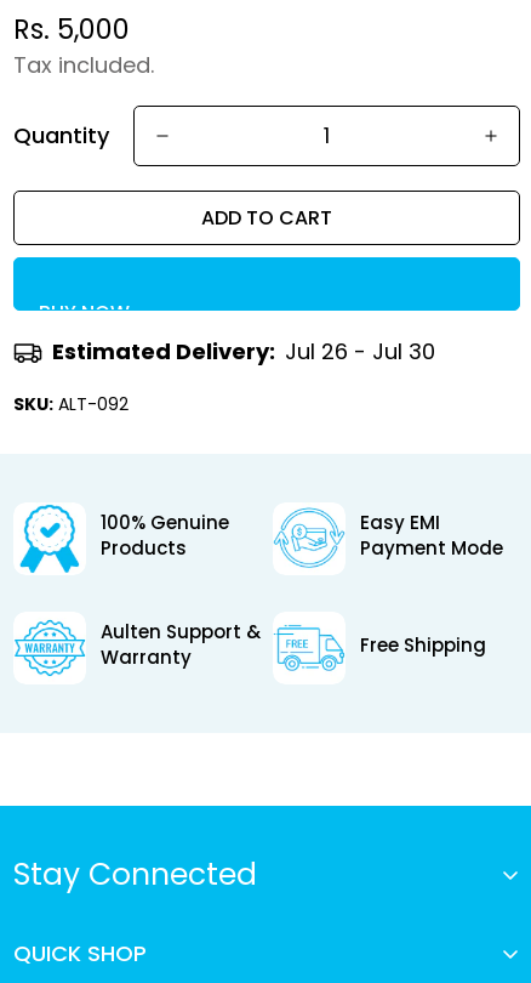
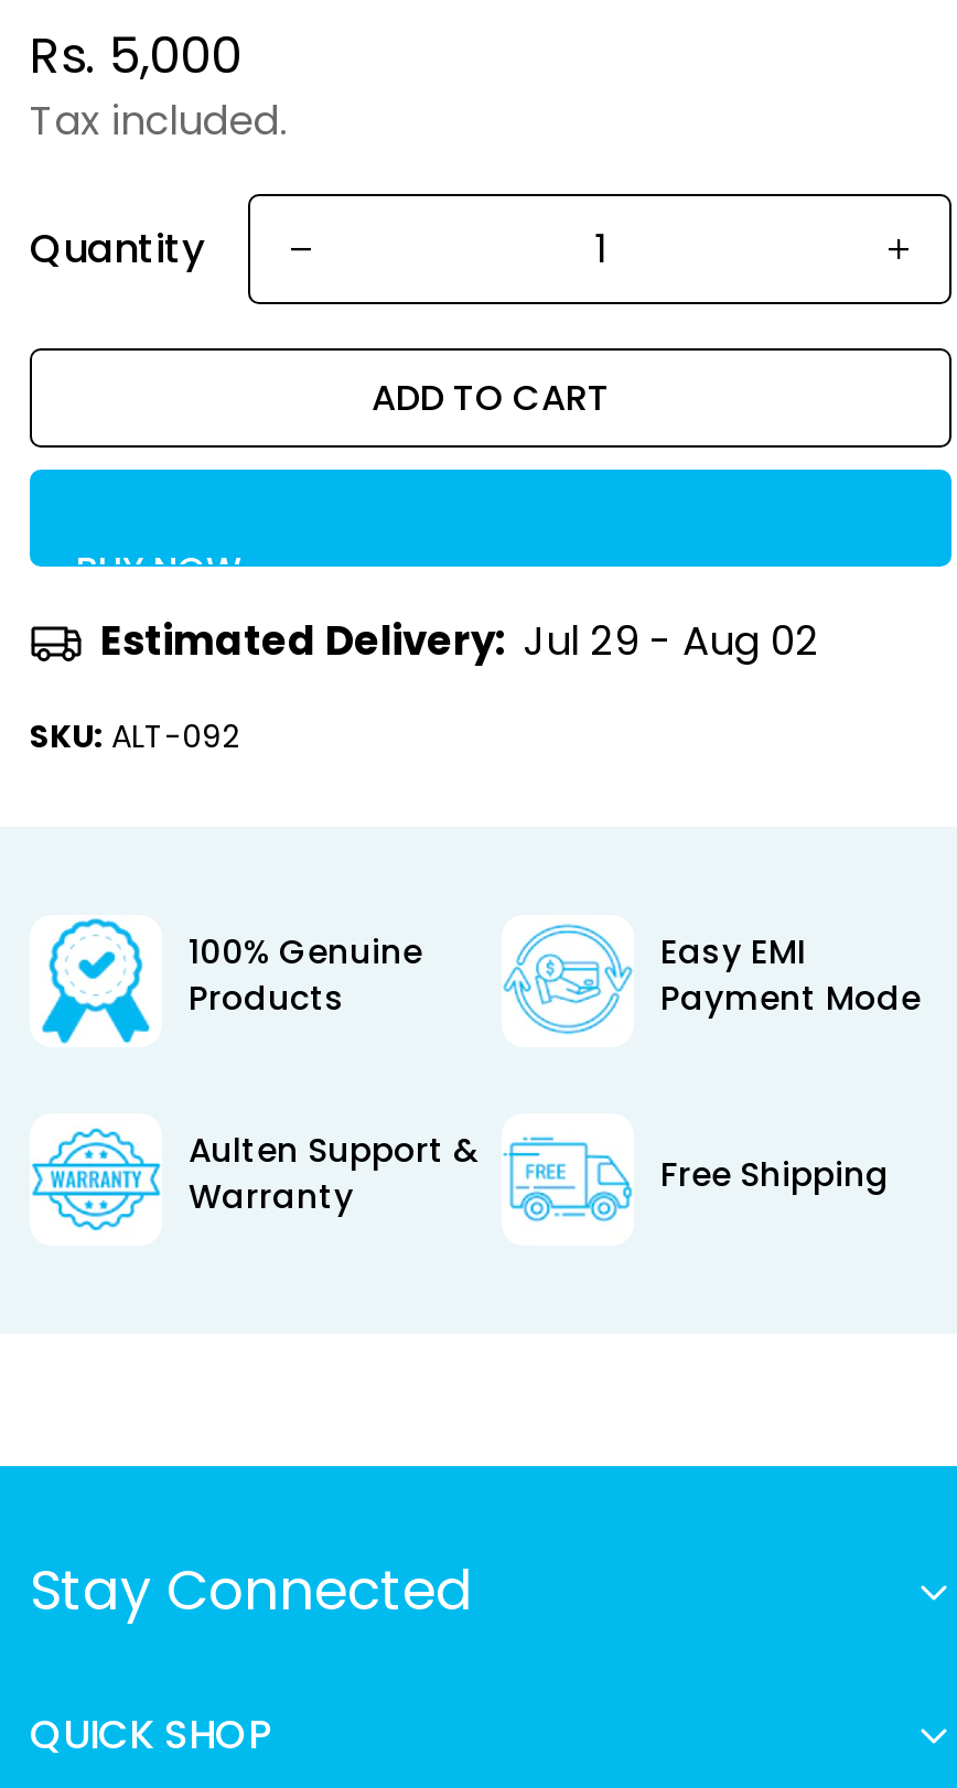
- Estimated Delivery: Jul 26 - Jul 30
+ Estimated Delivery: Jul 29 - Aug 02
